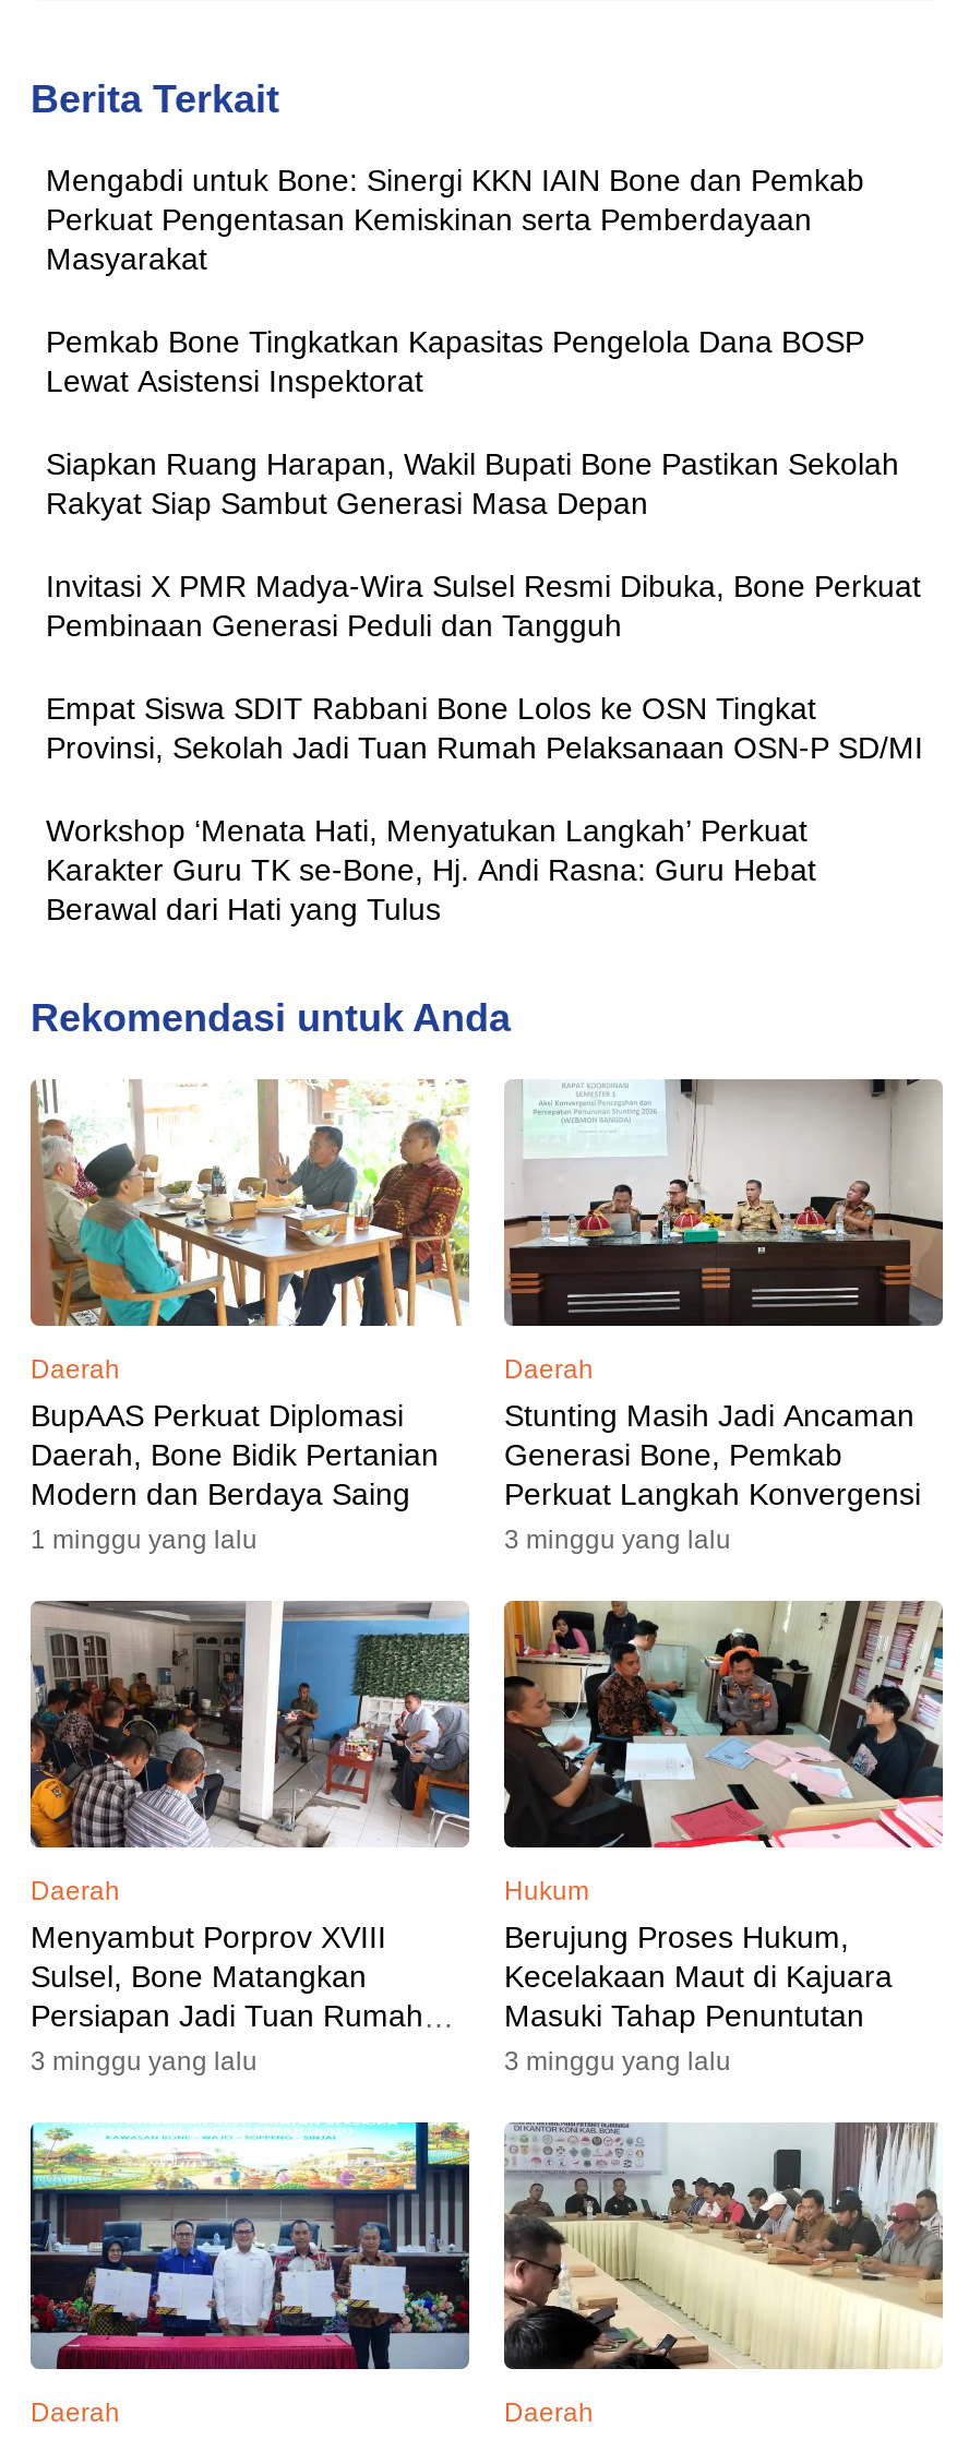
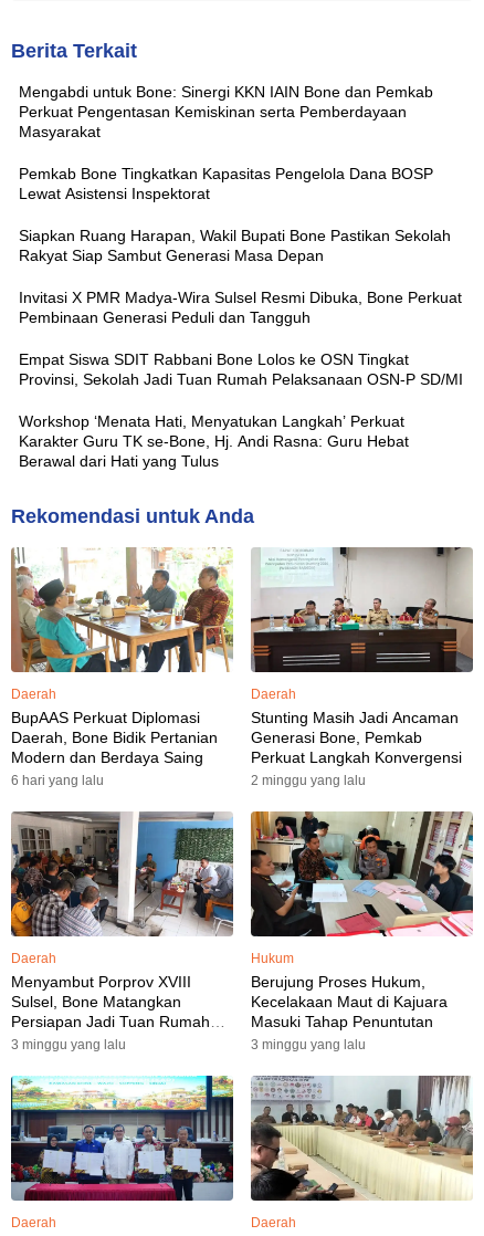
- 1 minggu yang lalu
+ 6 hari yang lalu

- 3 minggu yang lalu
+ 2 minggu yang lalu
